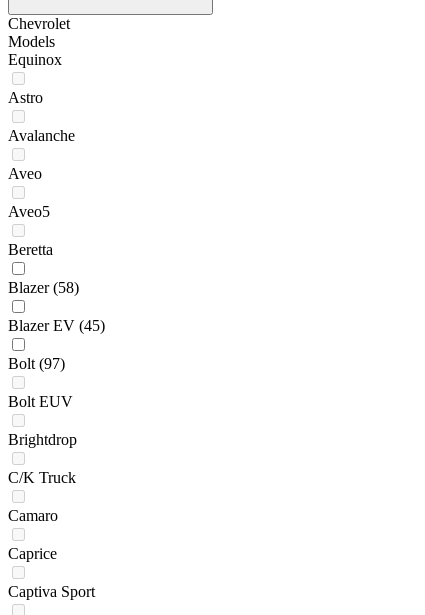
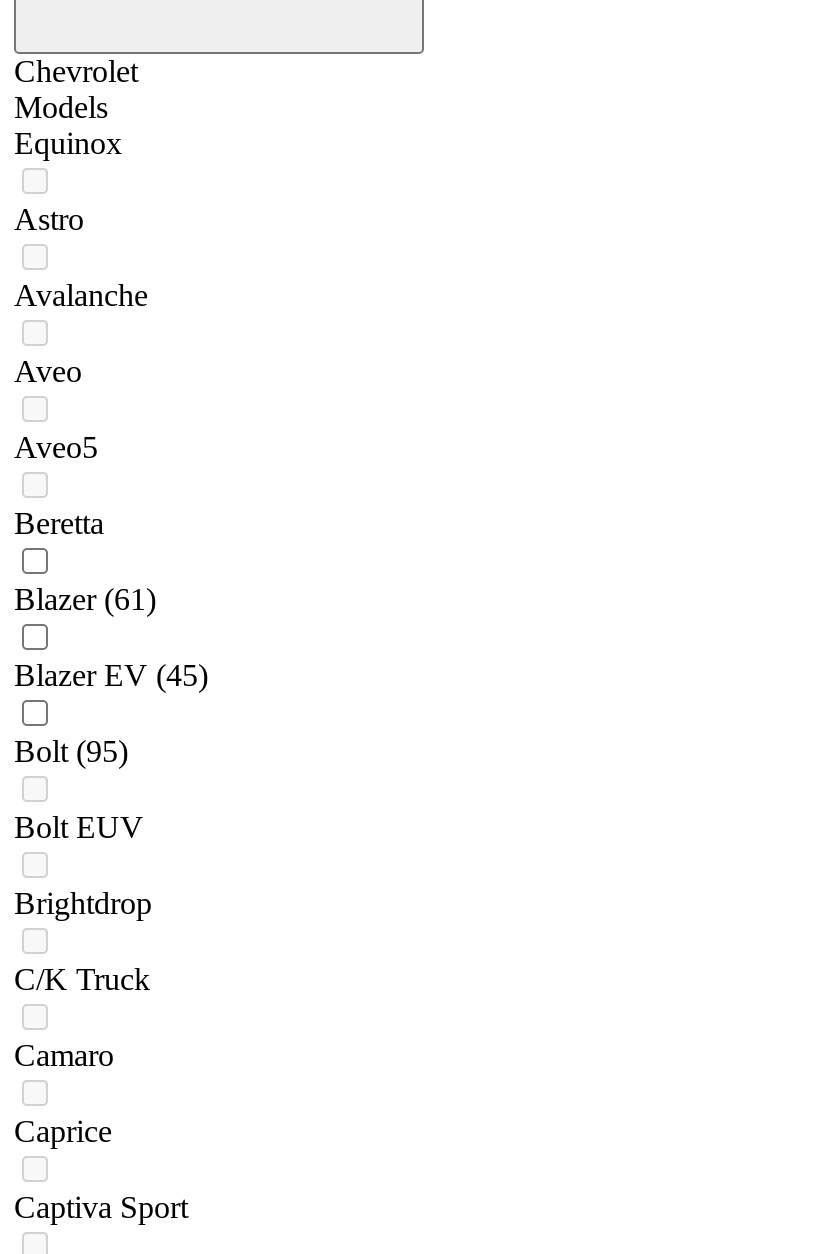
- Blazer (58)
+ Blazer (61)

- Bolt (97)
+ Bolt (95)
